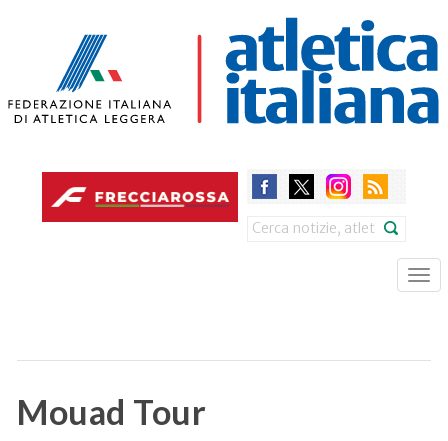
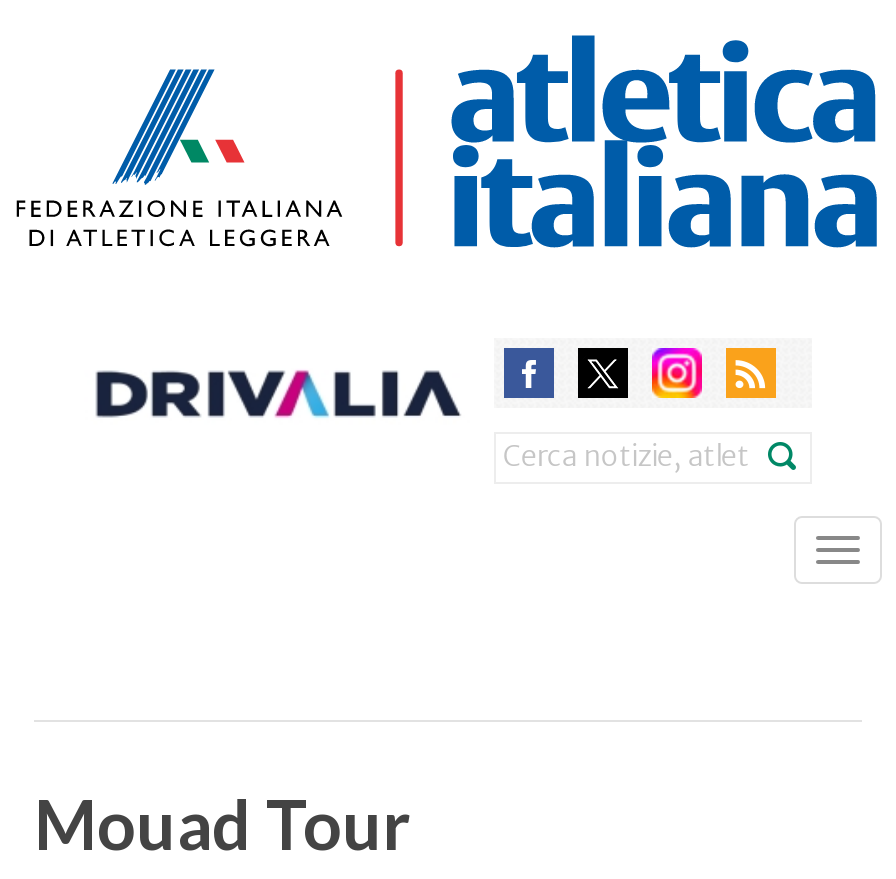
- [image]
+ [image]
